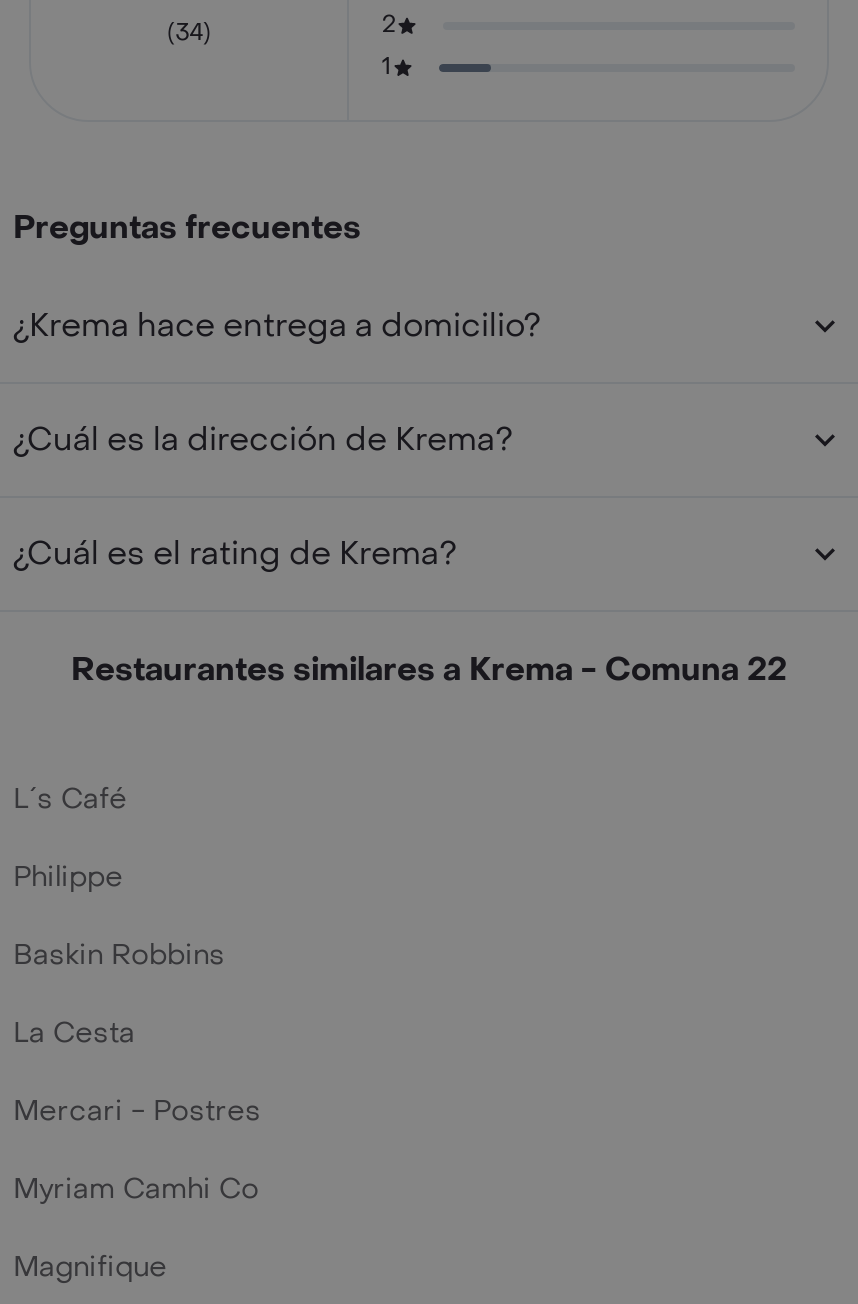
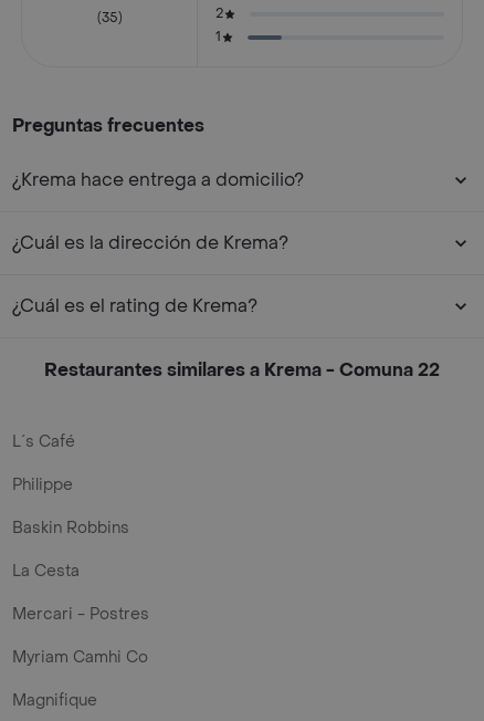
- (34)
+ (35)
